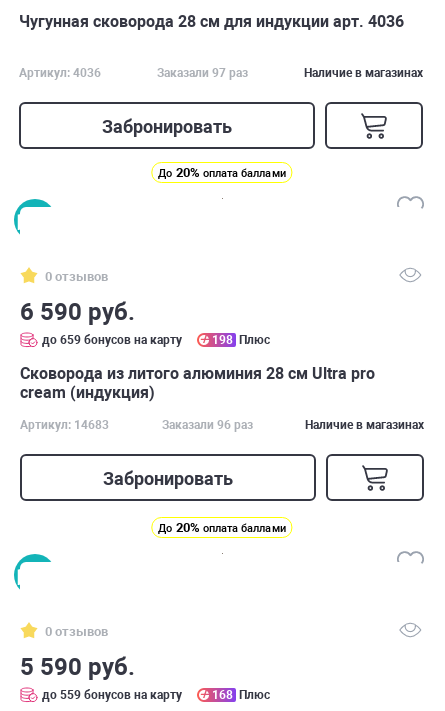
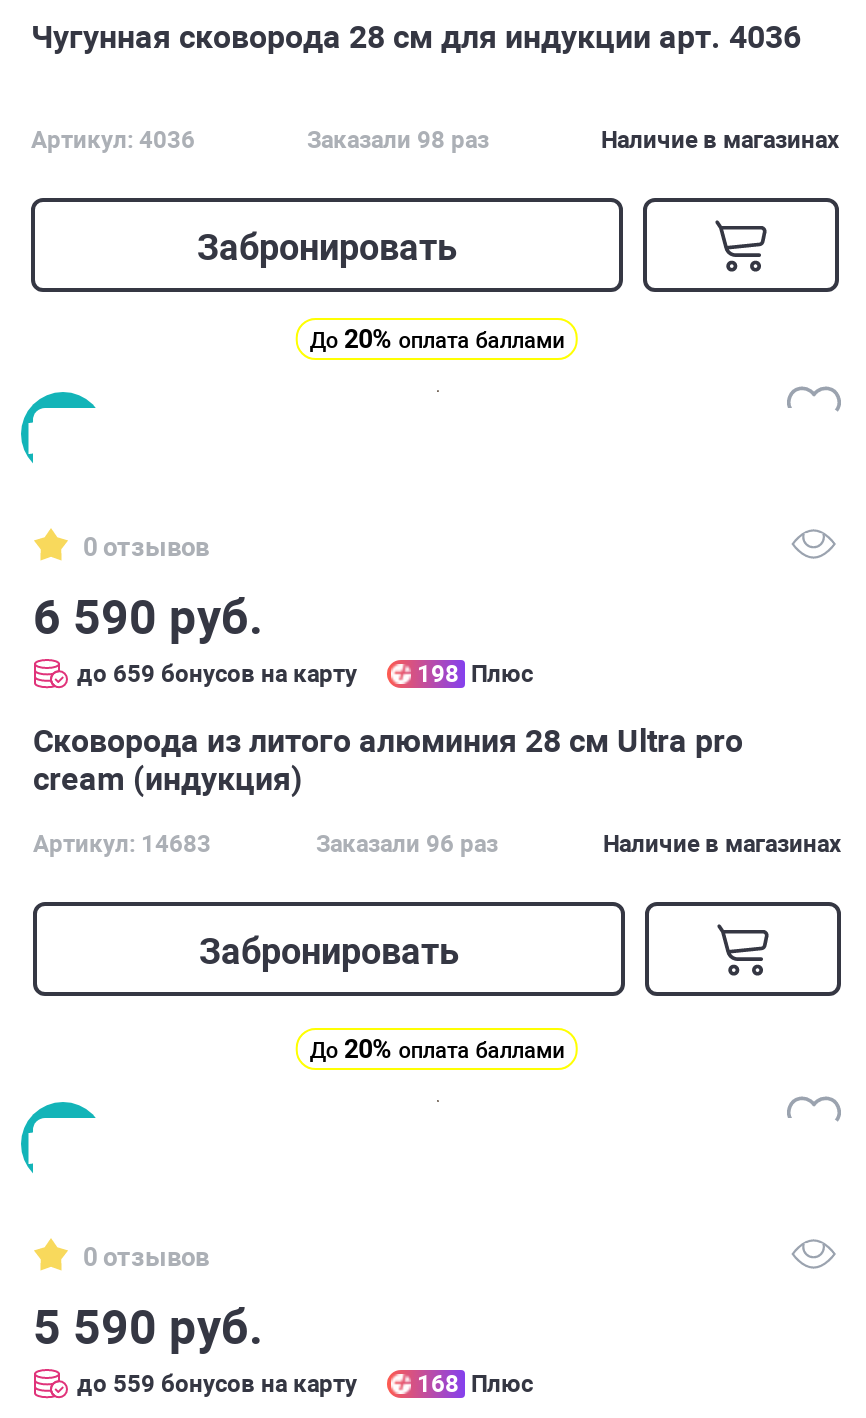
- Заказали 97 раз
+ Заказали 98 раз
